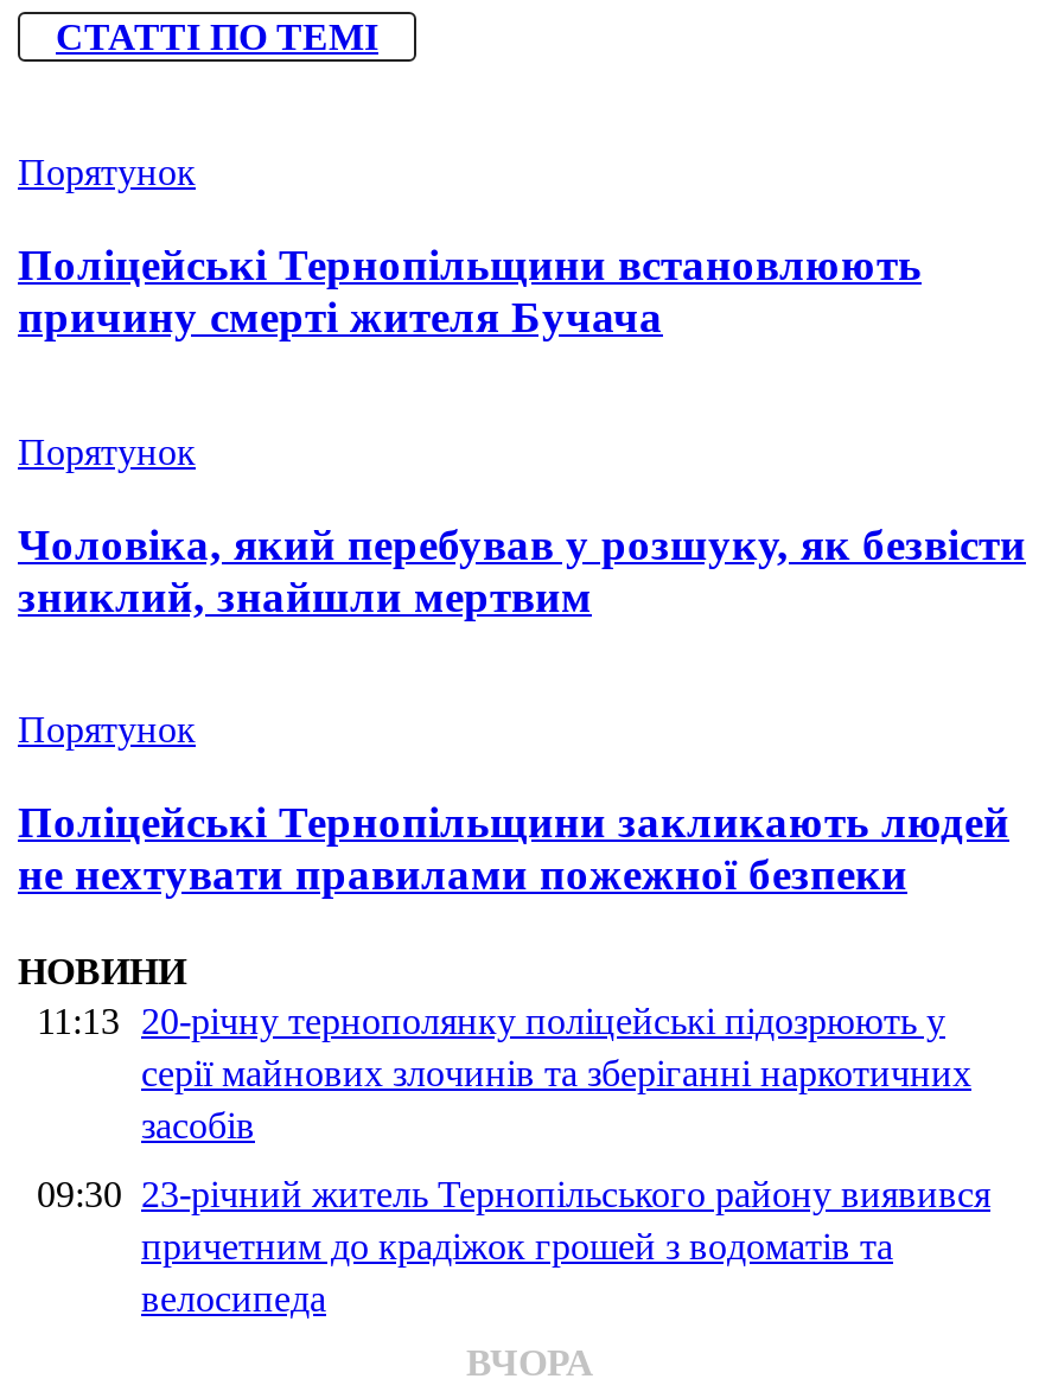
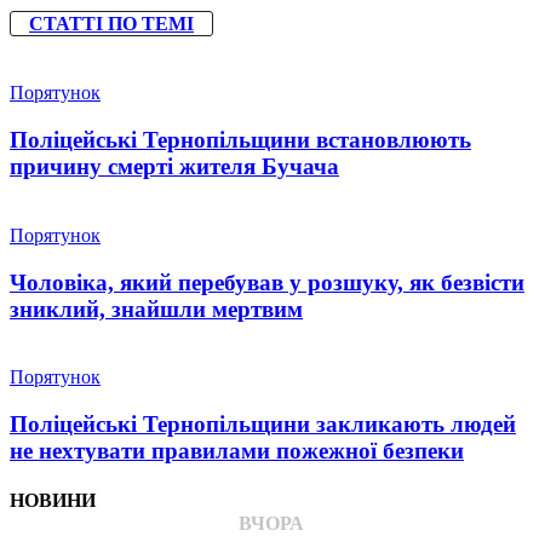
- 11:13 20-річну тернополянку поліцейські підозрюють у
- серії майнових злочинів та зберіганні наркотичних
- засобів
- 09:30 23-річний житель Тернопільського району виявився
- причетним до крадіжок грошей з водоматів та
- велосипеда
